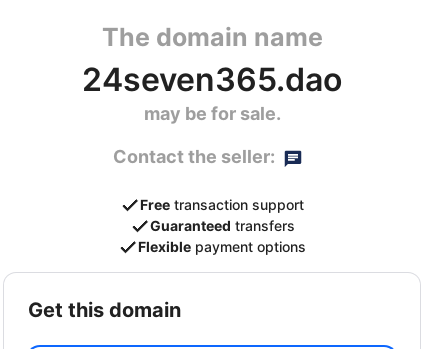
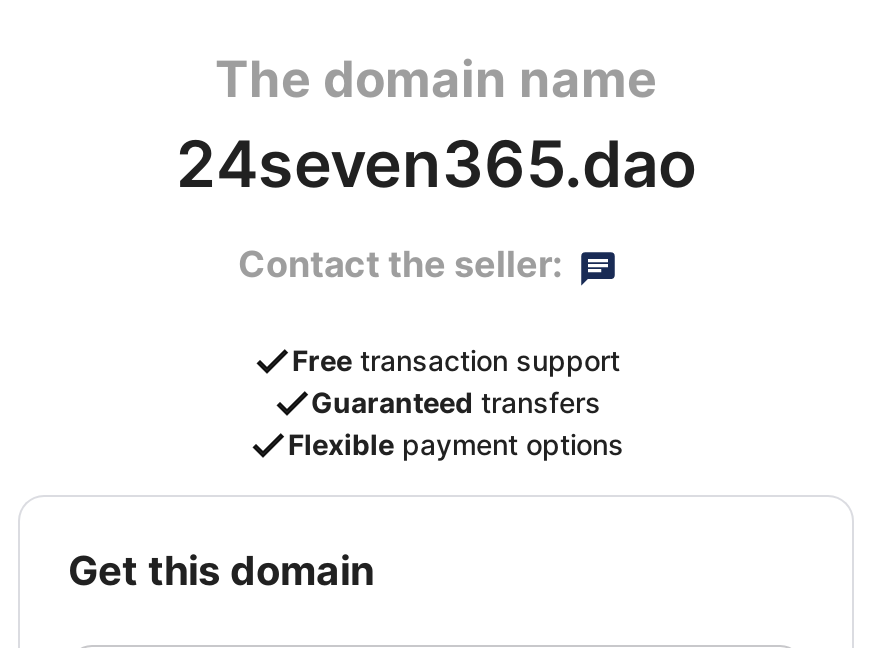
- may be for sale.
